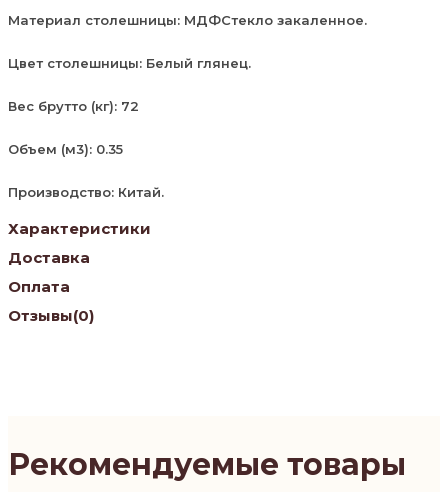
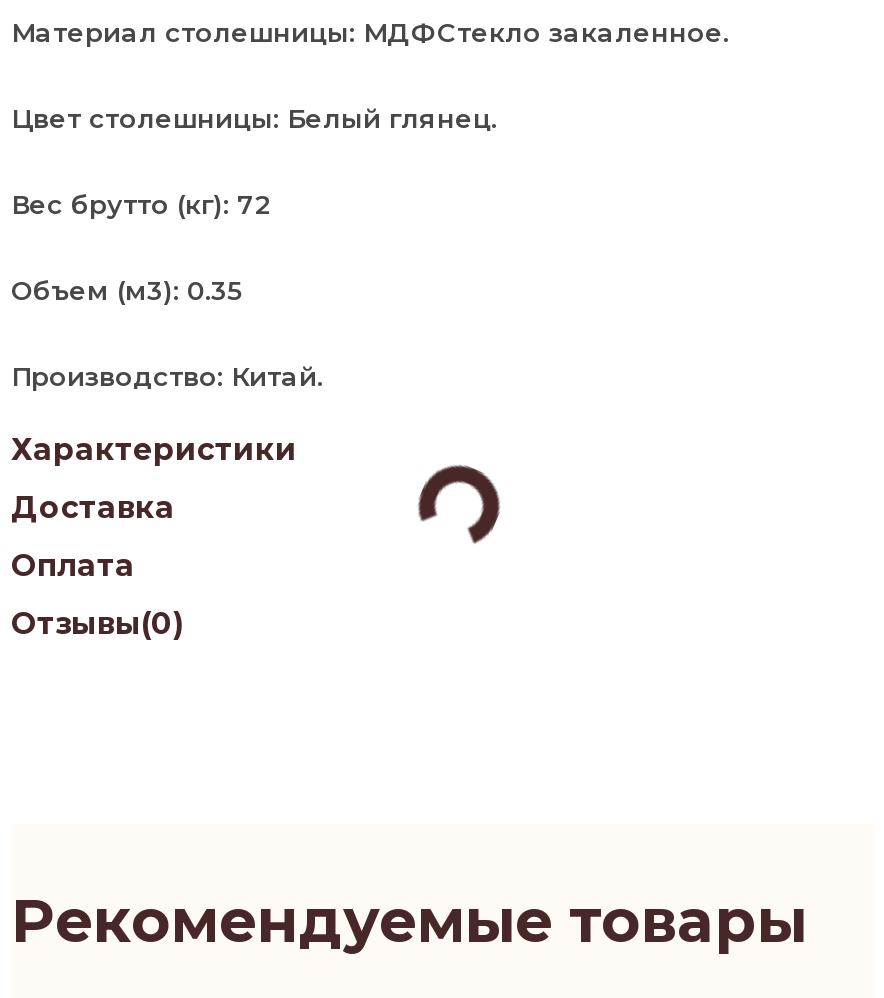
+ [image]
